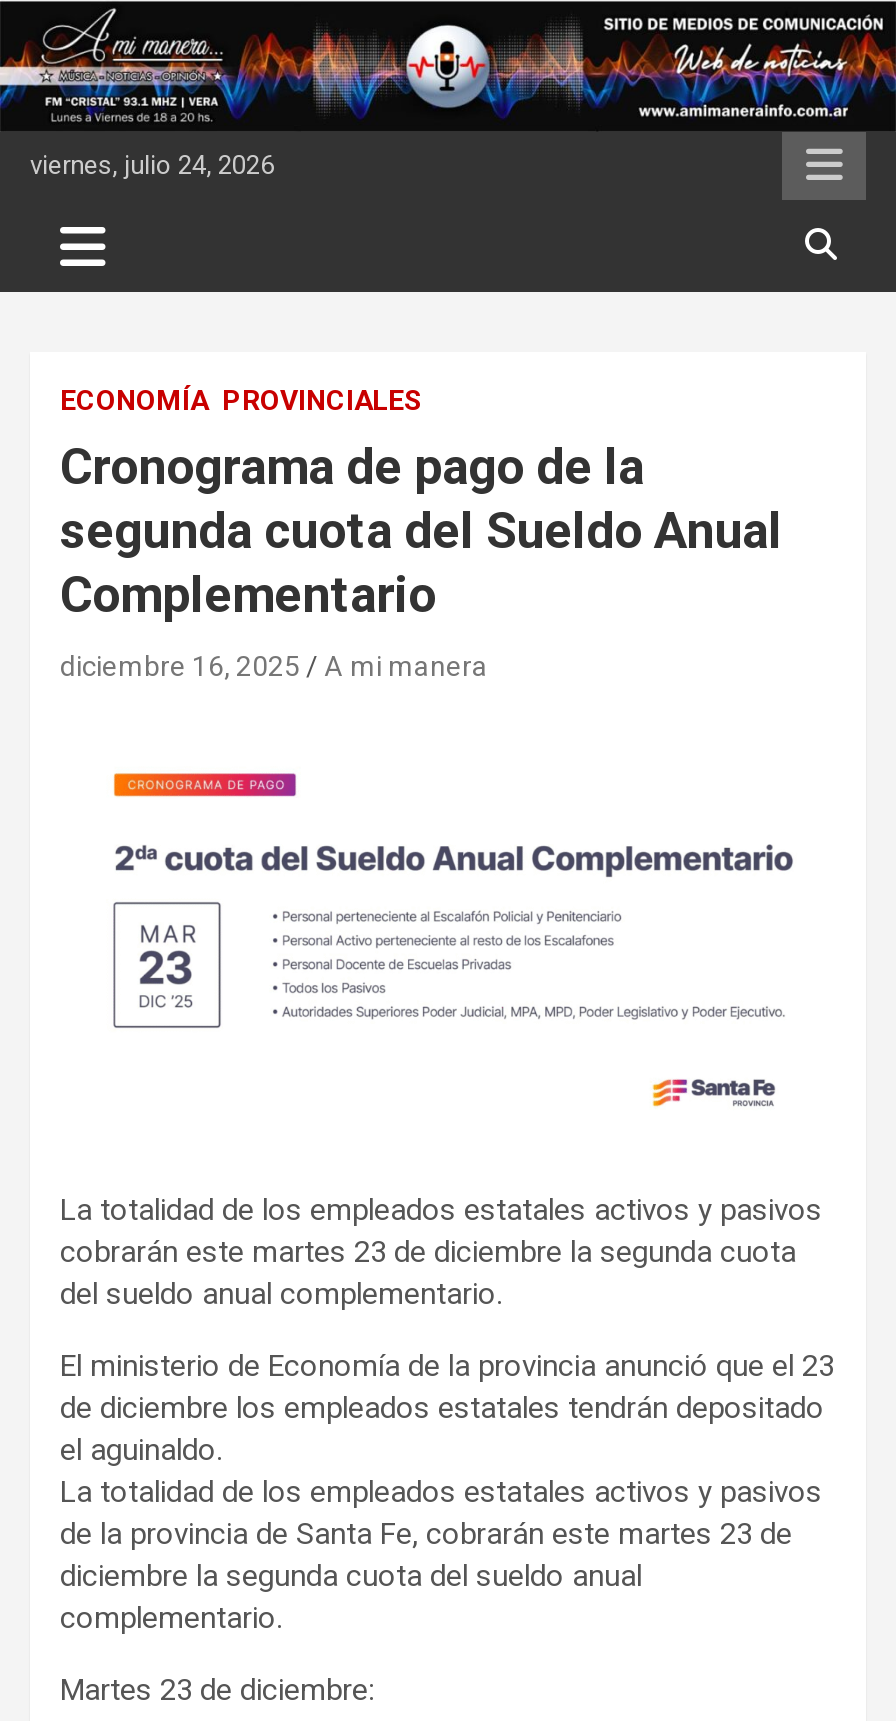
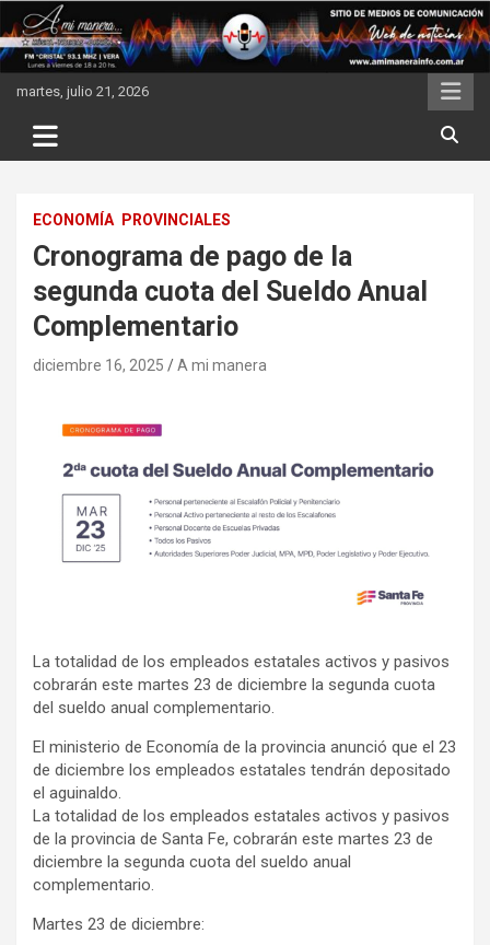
- viernes, julio 24, 2026
+ martes, julio 21, 2026
